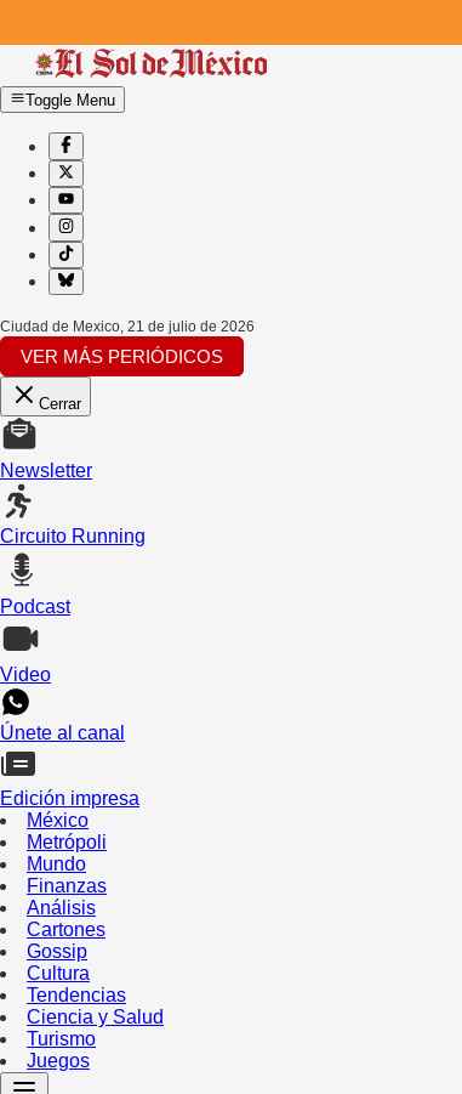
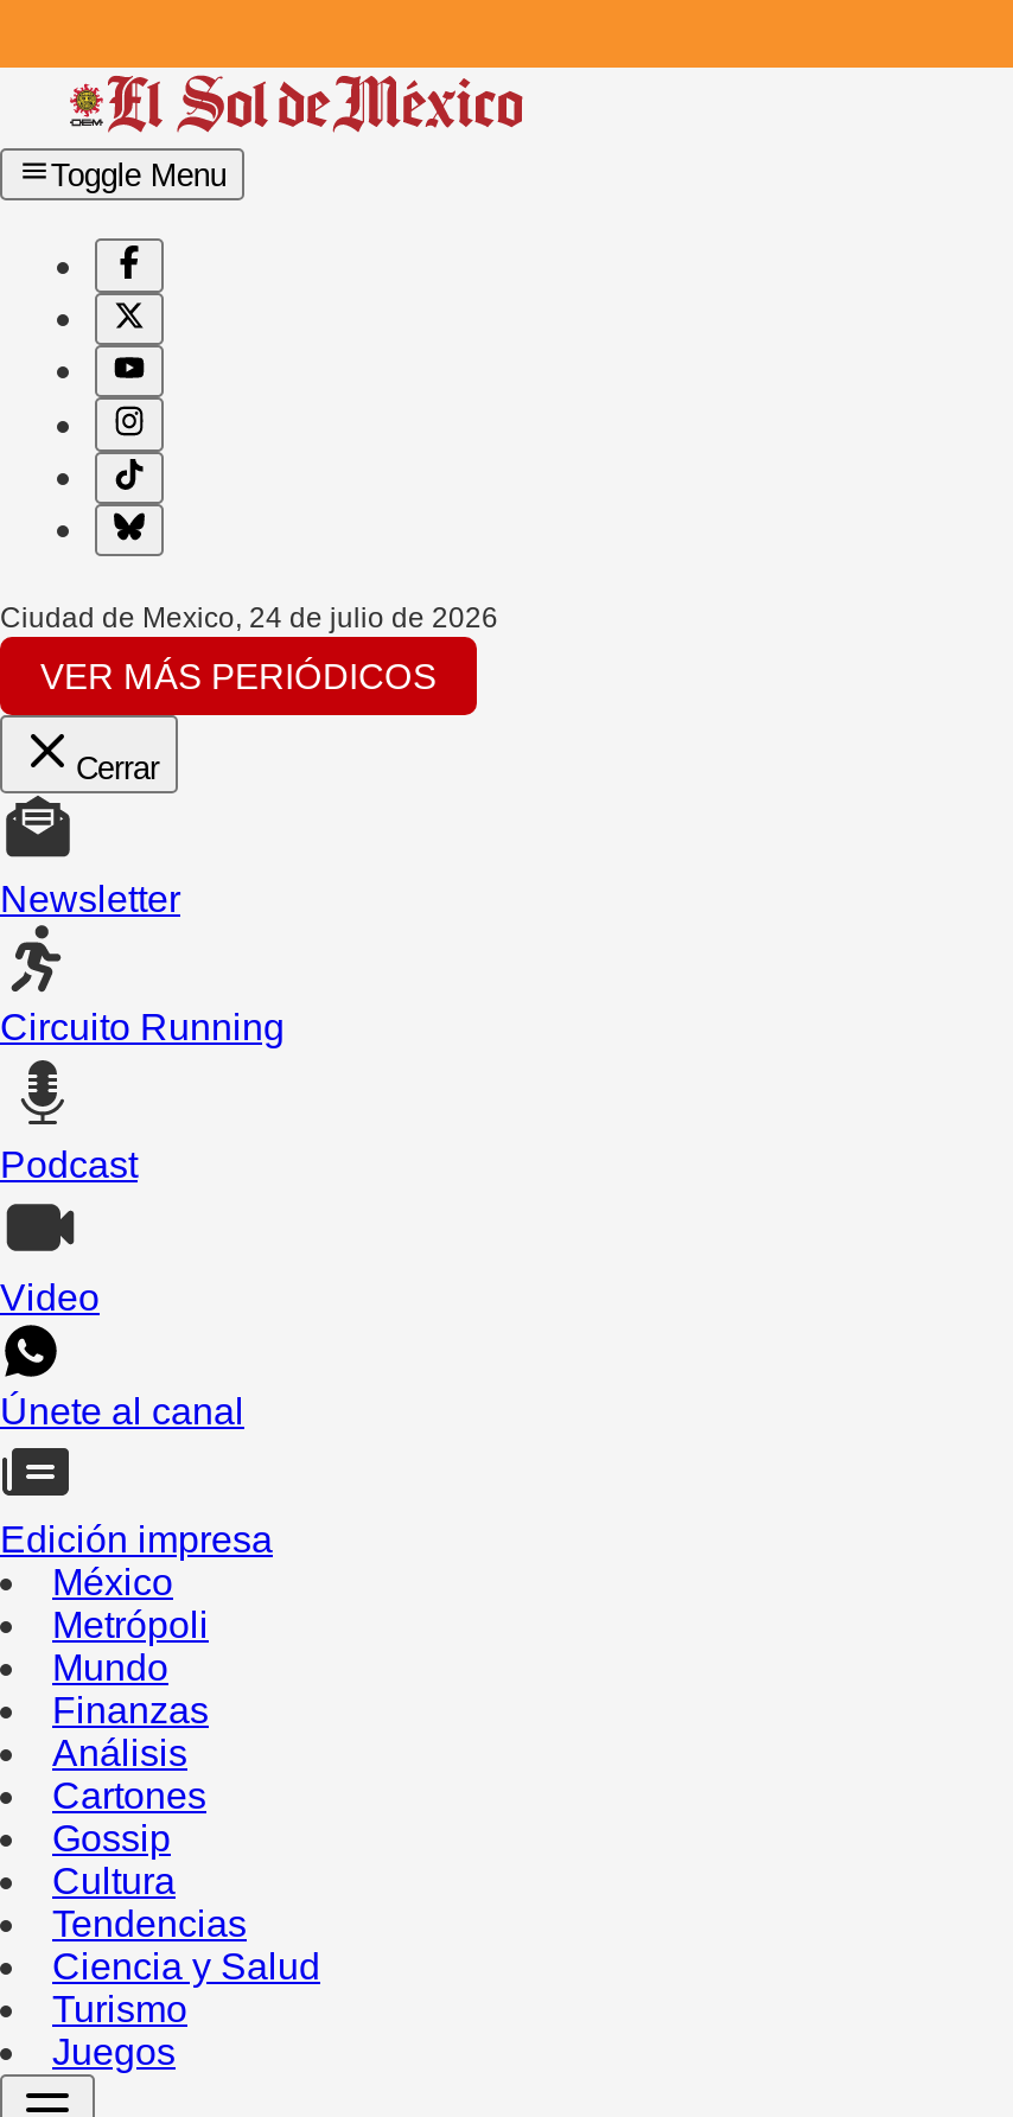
- Ciudad de Mexico, 21 de julio de 2026
+ Ciudad de Mexico, 24 de julio de 2026
